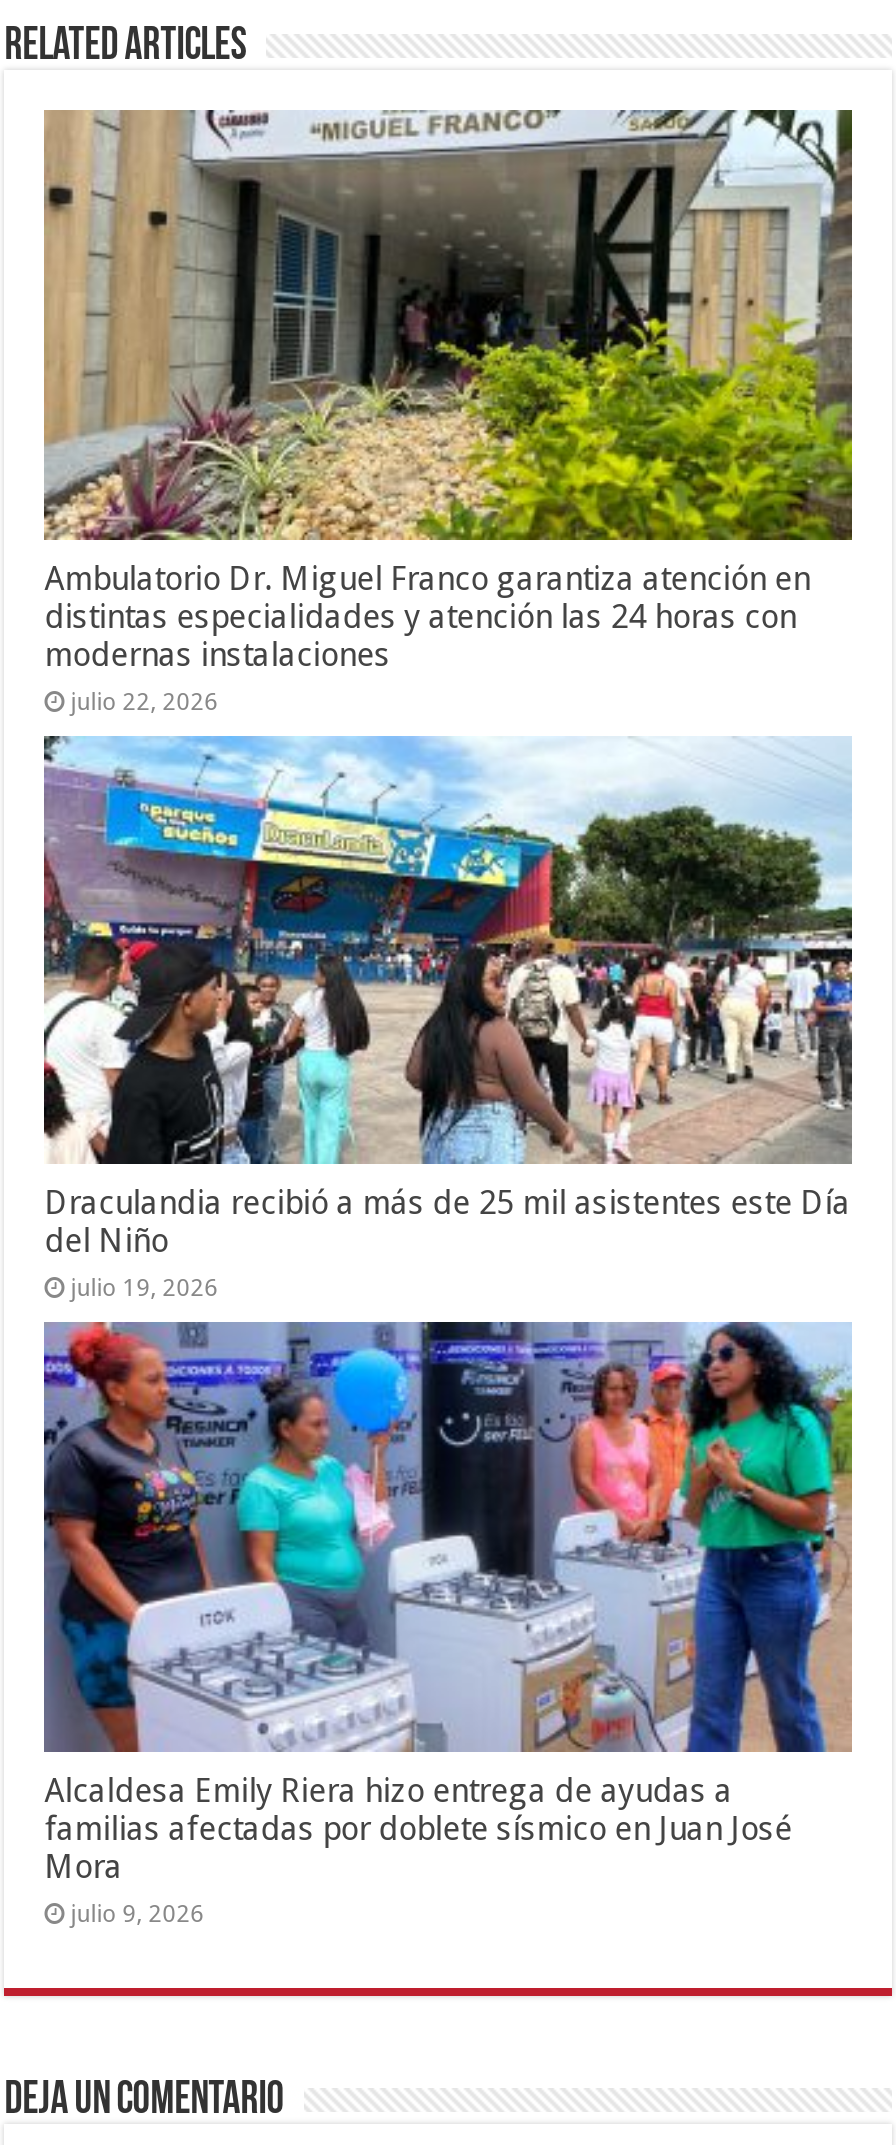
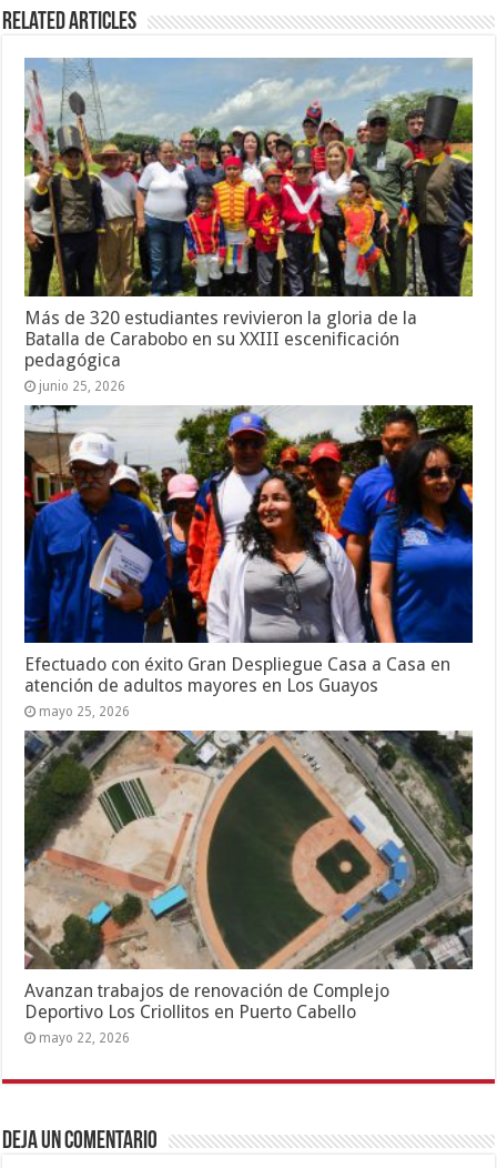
- [image]
- Ambulatorio Dr. Miguel Franco garantiza atención en
- distintas especialidades y atención las 24 horas con
- modernas instalaciones
- julio 22, 2026
+ [image]
+ Más de 320 estudiantes revivieron la gloria de la
+ Batalla de Carabobo en su XXIII escenificación
+ pedagógica
+ junio 25, 2026

- [image]
- Draculandia recibió a más de 25 mil asistentes este Día
- del Niño
- julio 19, 2026
+ [image]
+ Efectuado con éxito Gran Despliegue Casa a Casa en
+ atención de adultos mayores en Los Guayos
+ mayo 25, 2026

- [image]
- Alcaldesa Emily Riera hizo entrega de ayudas a
- familias afectadas por doblete sísmico en Juan José
- Mora
- julio 9, 2026
+ [image]
+ Avanzan trabajos de renovación de Complejo
+ Deportivo Los Criollitos en Puerto Cabello
+ mayo 22, 2026
